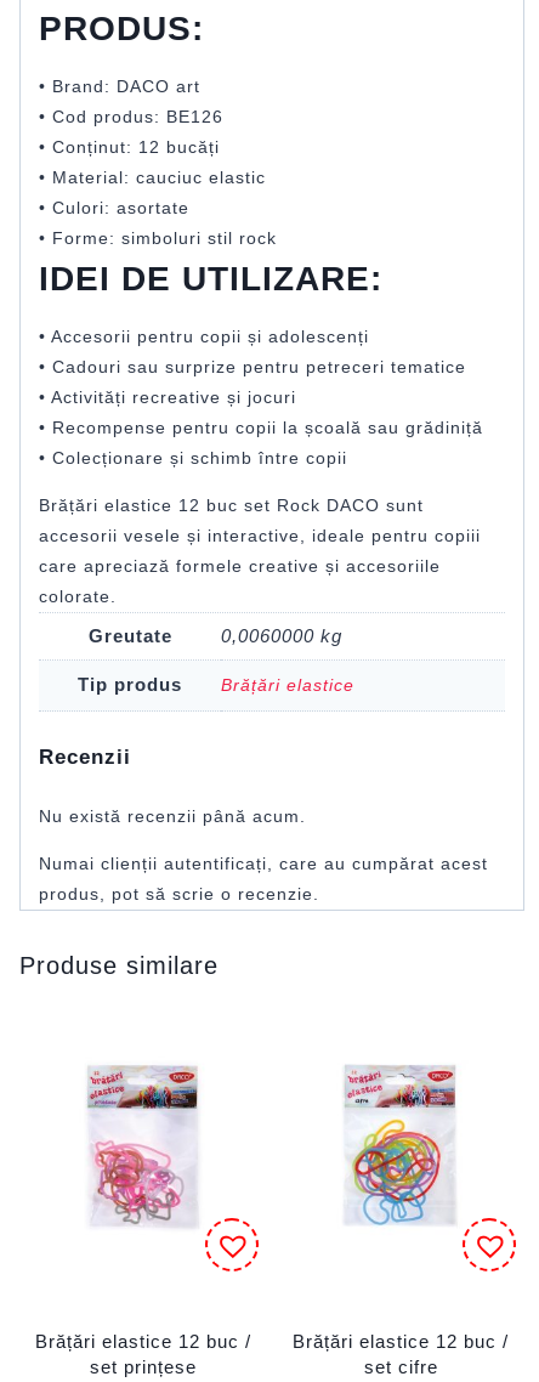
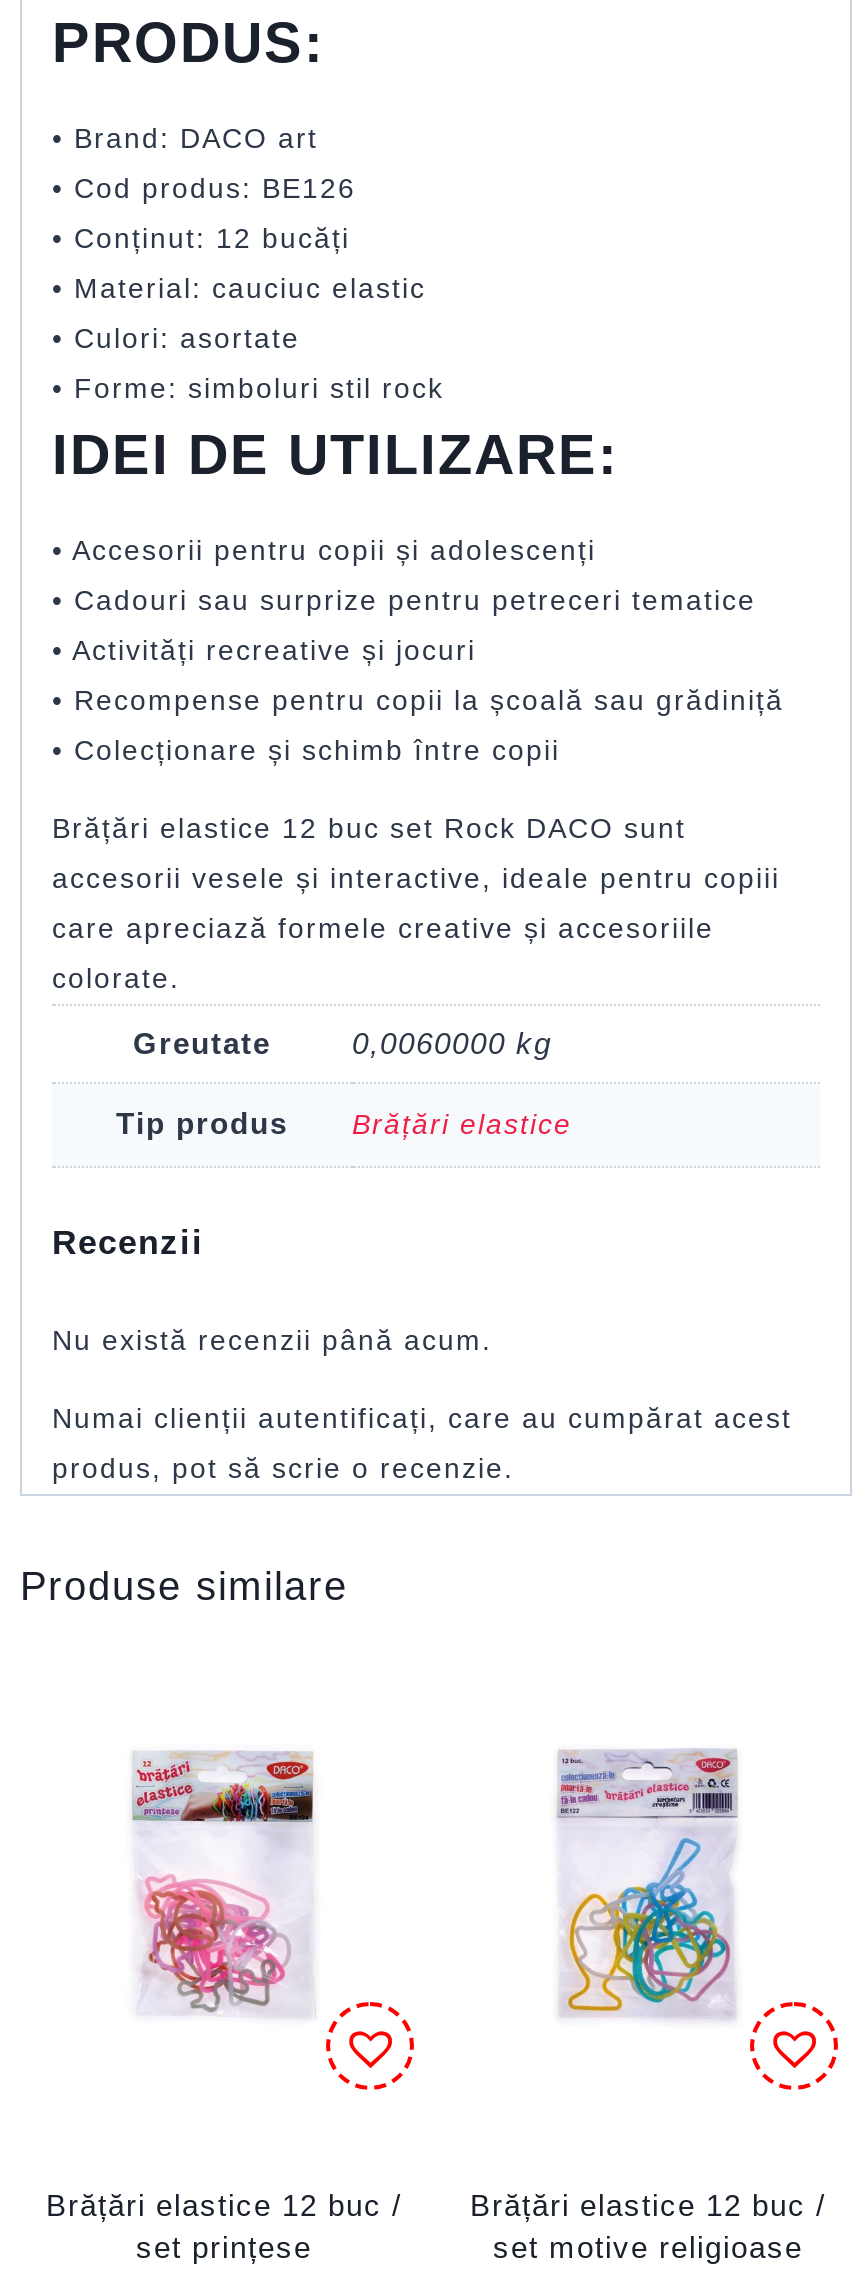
- [image]
+ [image]

- set cifre
+ set motive religioase
